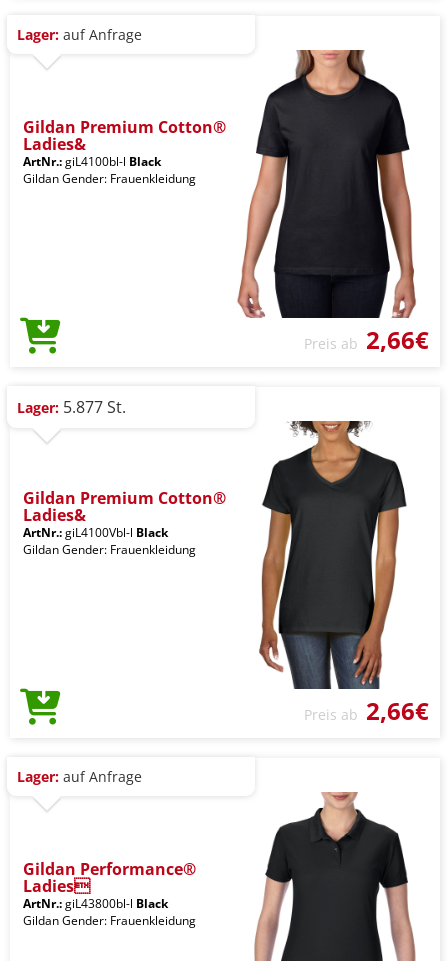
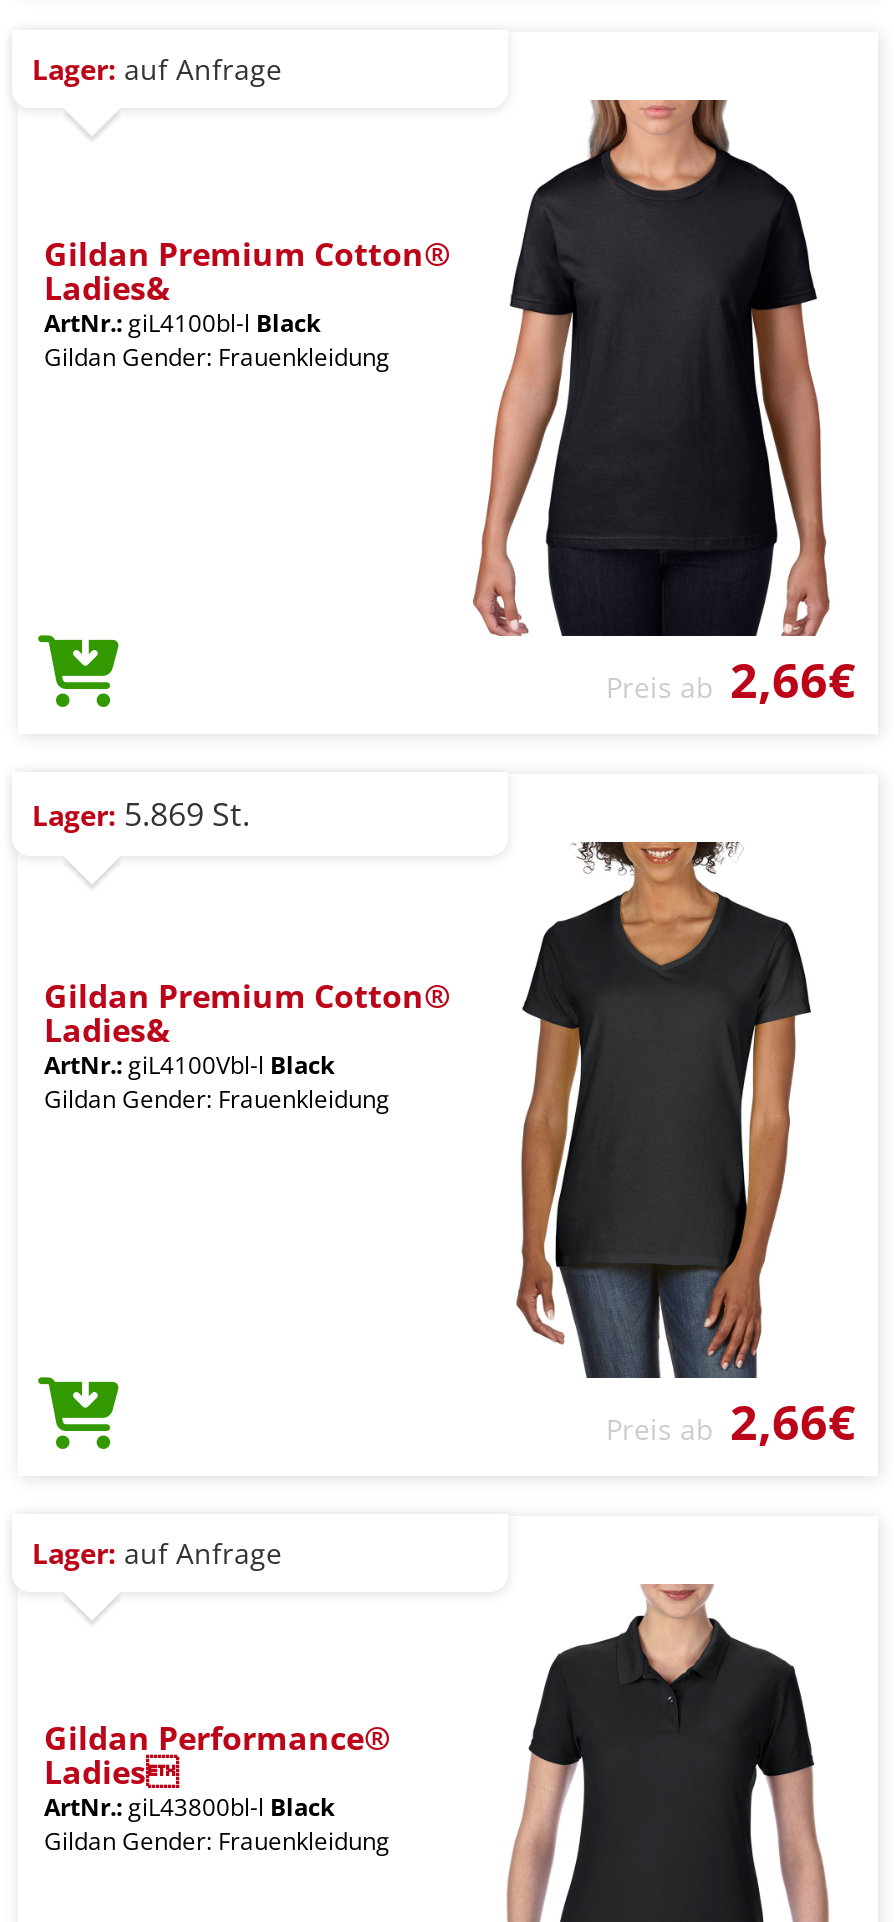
- Lager: 5.877 St.
+ Lager: 5.869 St.
